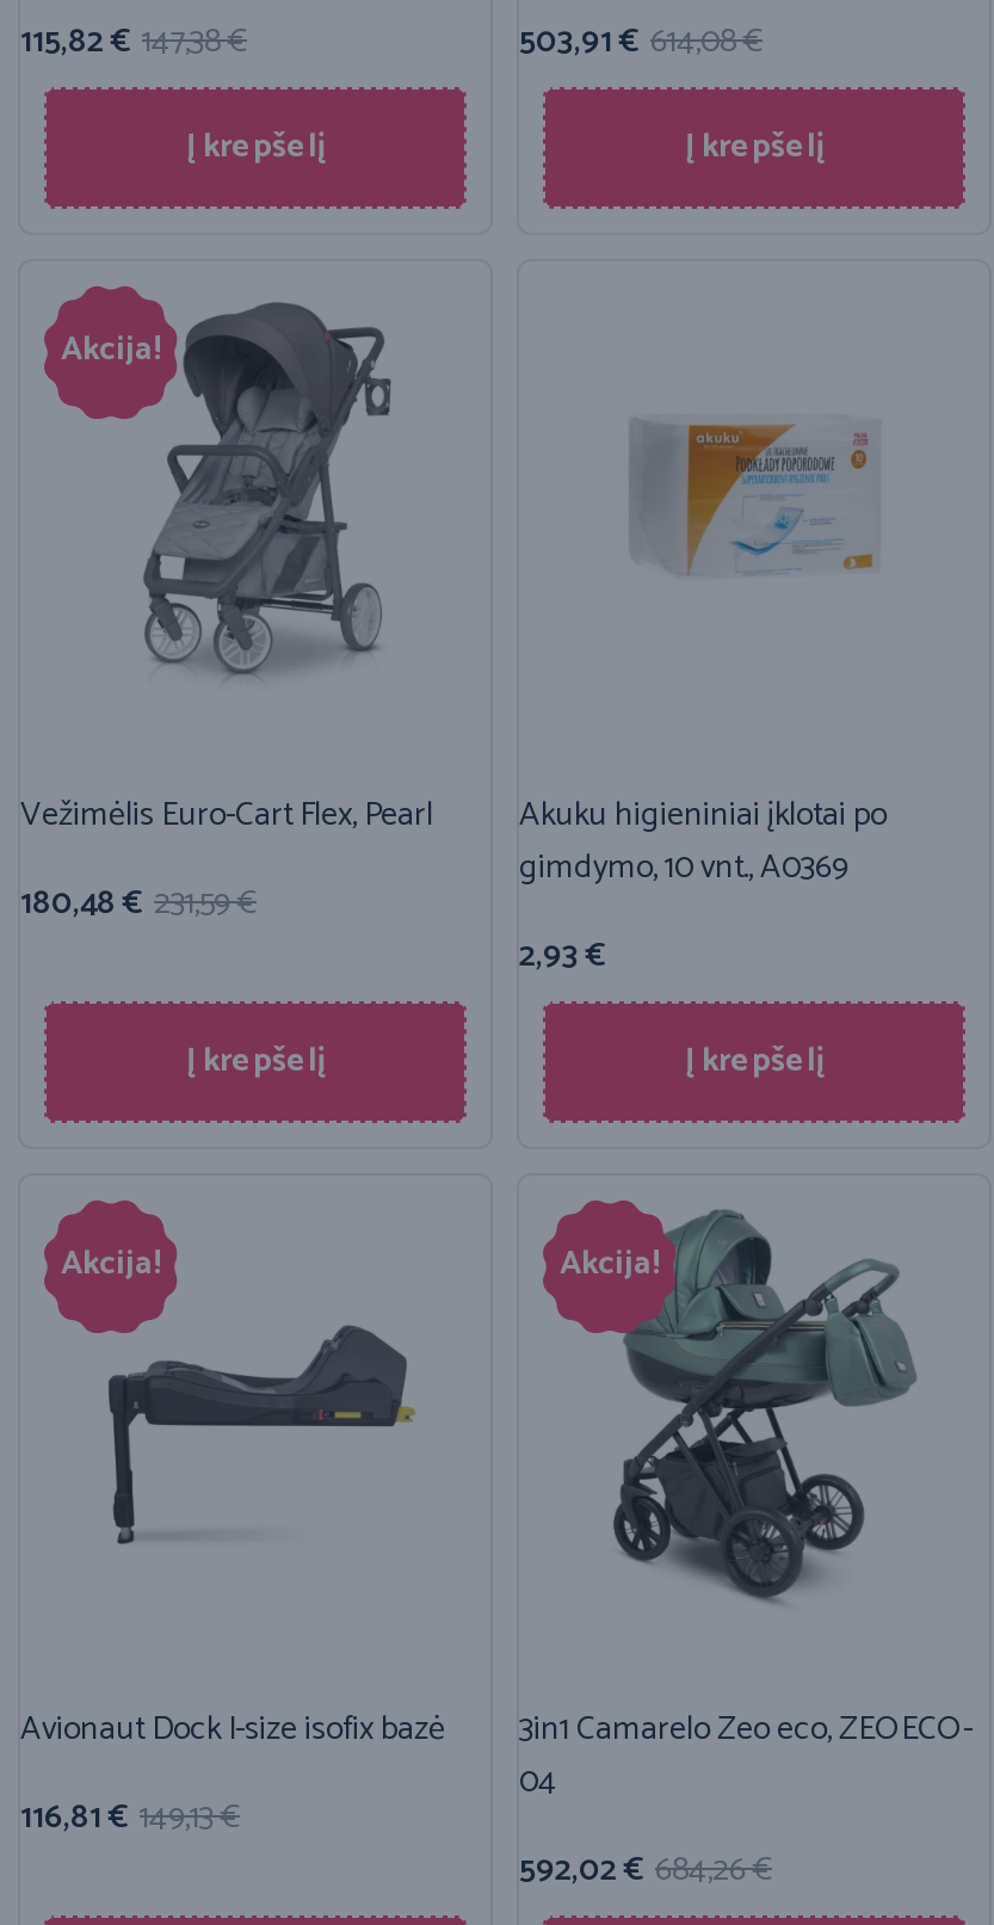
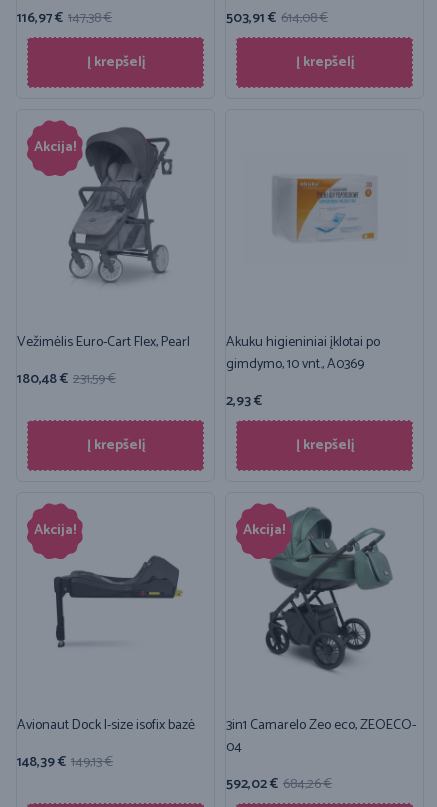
- 115,82€ 147,38€
+ 116,97€ 147,38€

- 116,81 €
+ 148,39 €
